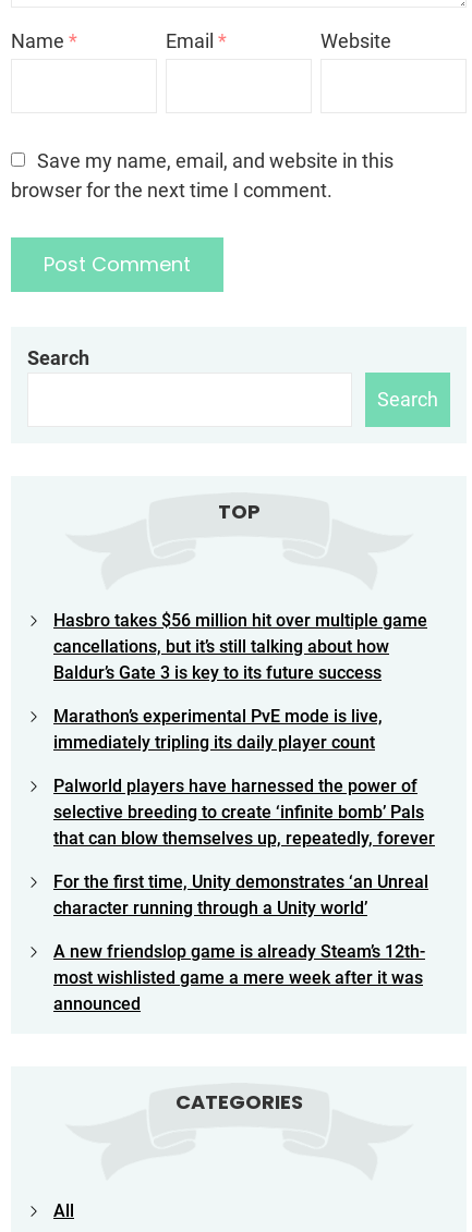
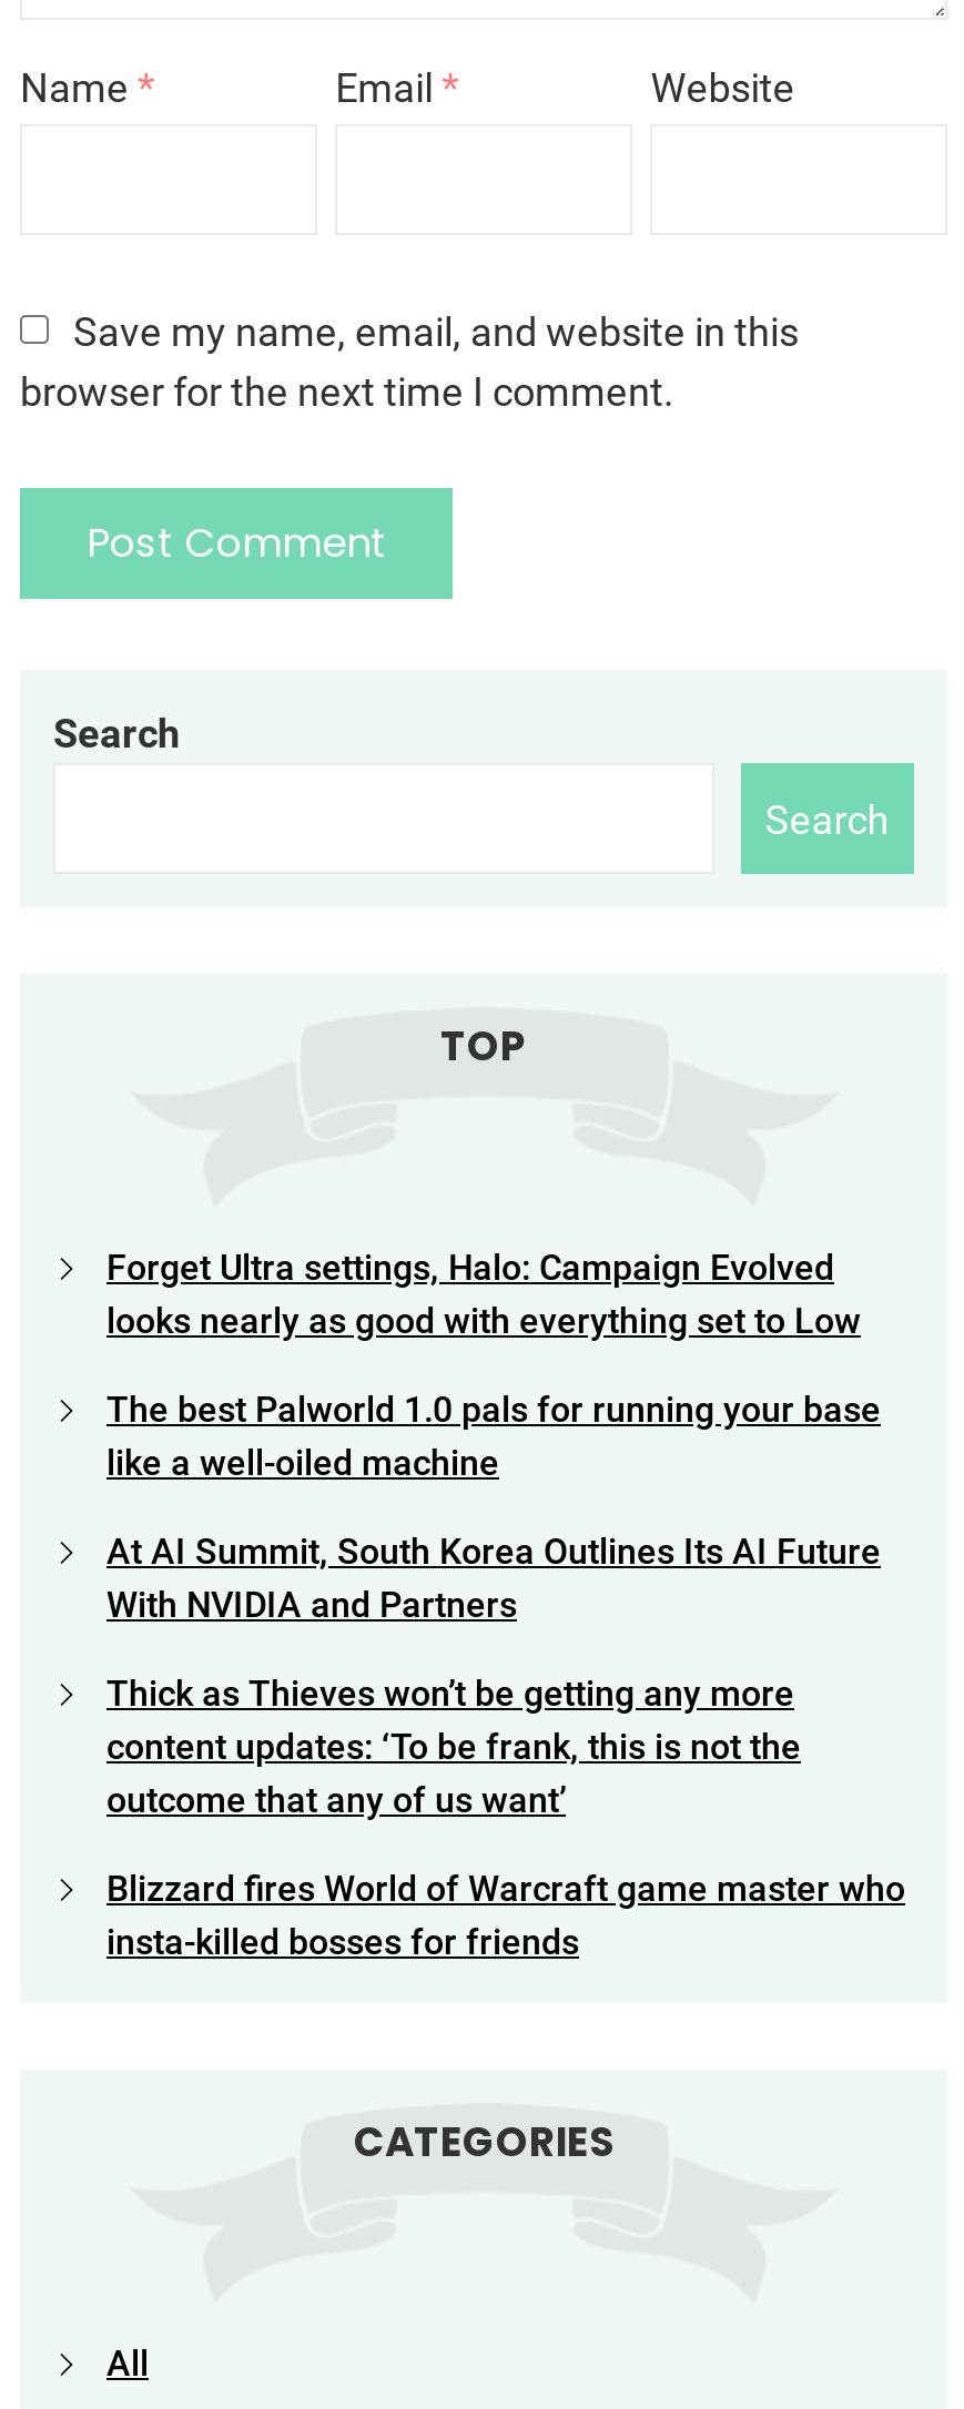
- Hasbro takes $56 million hit over multiple game
- cancellations, but it’s still talking about how
- Baldur’s Gate 3 is key to its future success
+ Forget Ultra settings, Halo: Campaign Evolved
+ looks nearly as good with everything set to Low

- Marathon’s experimental PvE mode is live,
- immediately tripling its daily player count
+ The best Palworld 1.0 pals for running your base
+ like a well-oiled machine

- Palworld players have harnessed the power of
- selective breeding to create ‘infinite bomb’ Pals
- that can blow themselves up, repeatedly, forever
+ At AI Summit, South Korea Outlines Its AI Future
+ With NVIDIA and Partners

- For the first time, Unity demonstrates ‘an Unreal
- character running through a Unity world’
+ Thick as Thieves won’t be getting any more
+ content updates: ‘To be frank, this is not the
+ outcome that any of us want’

- A new friendslop game is already Steam’s 12th-
- most wishlisted game a mere week after it was
- announced
+ Blizzard fires World of Warcraft game master who
+ insta-killed bosses for friends
